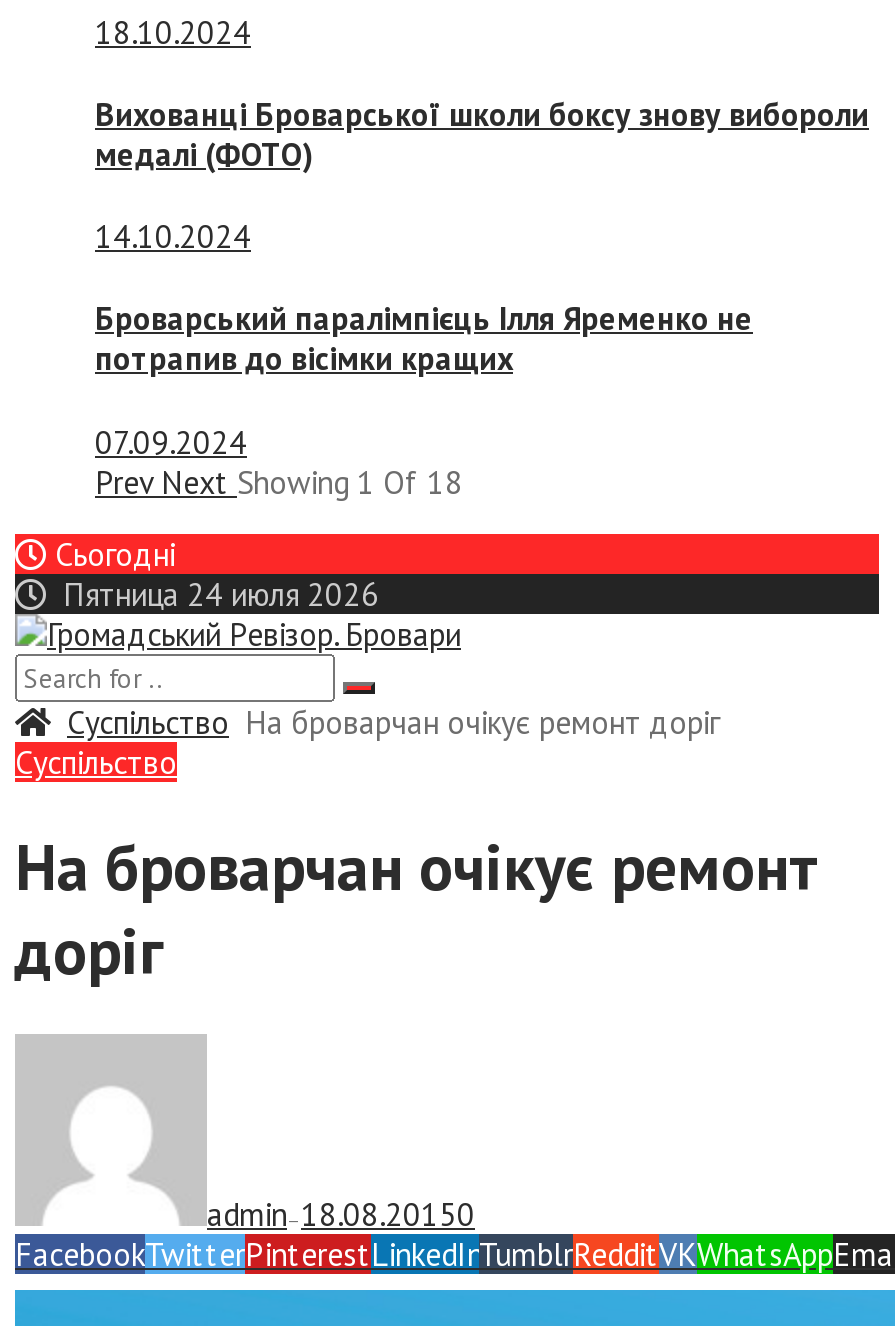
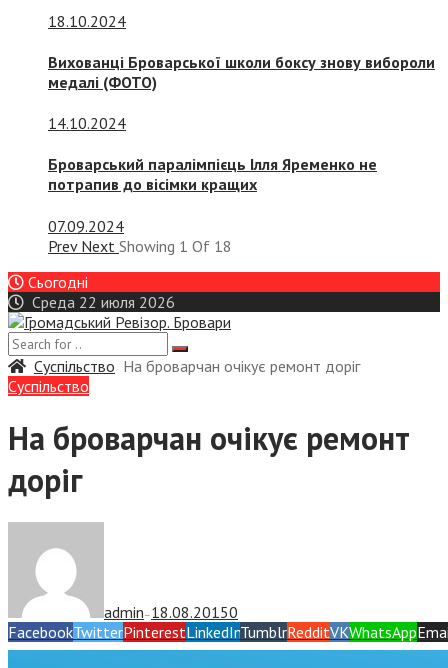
- Пятница 24 июля 2026
+ Среда 22 июля 2026
